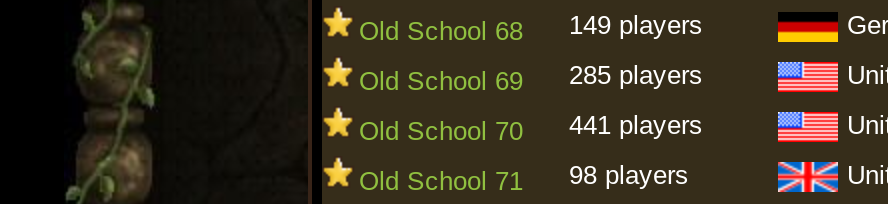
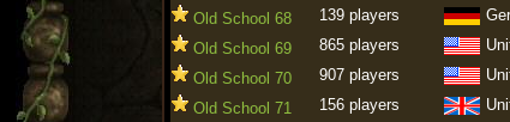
- Old School 68 149 players
+ Old School 68 139 players

- Old School 69 285 players
+ Old School 69 865 players

- Old School 70 441 players
+ Old School 70 907 players

- Old School 71 98 players
+ Old School 71 156 players
